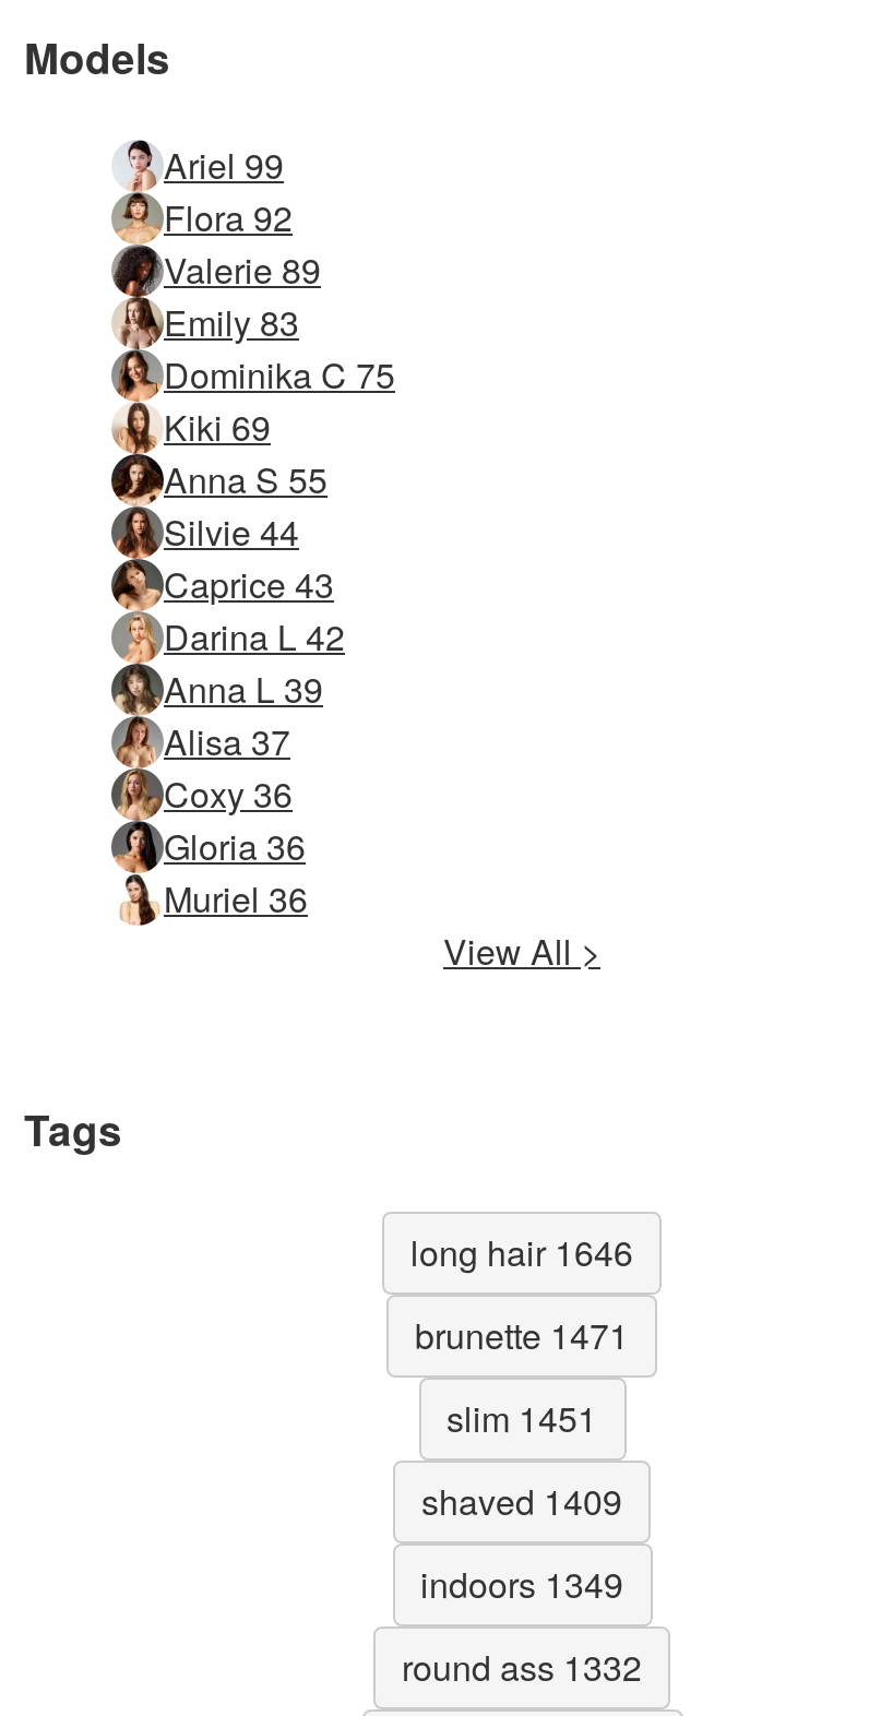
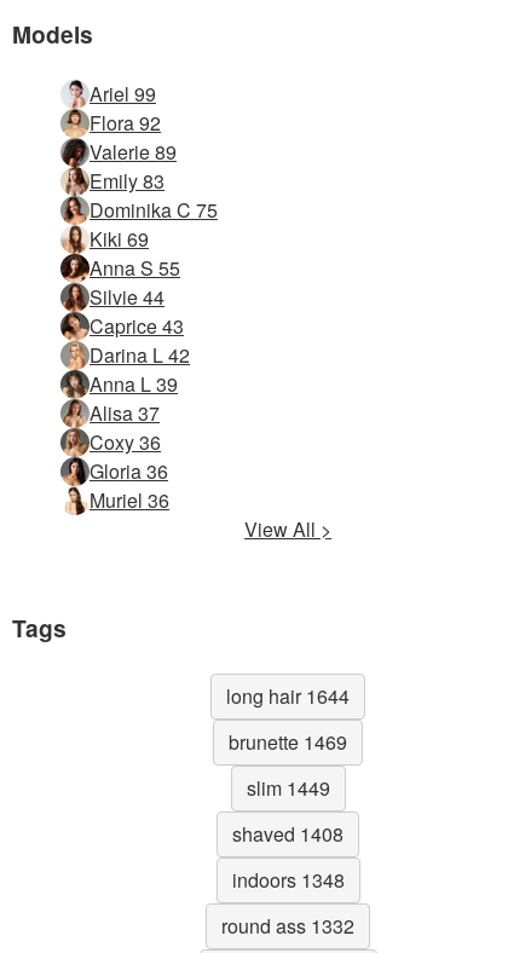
- long hair 1646
+ long hair 1644

- brunette 1471
+ brunette 1469

- slim 1451
+ slim 1449

- shaved 1409
+ shaved 1408

- indoors 1349
+ indoors 1348
